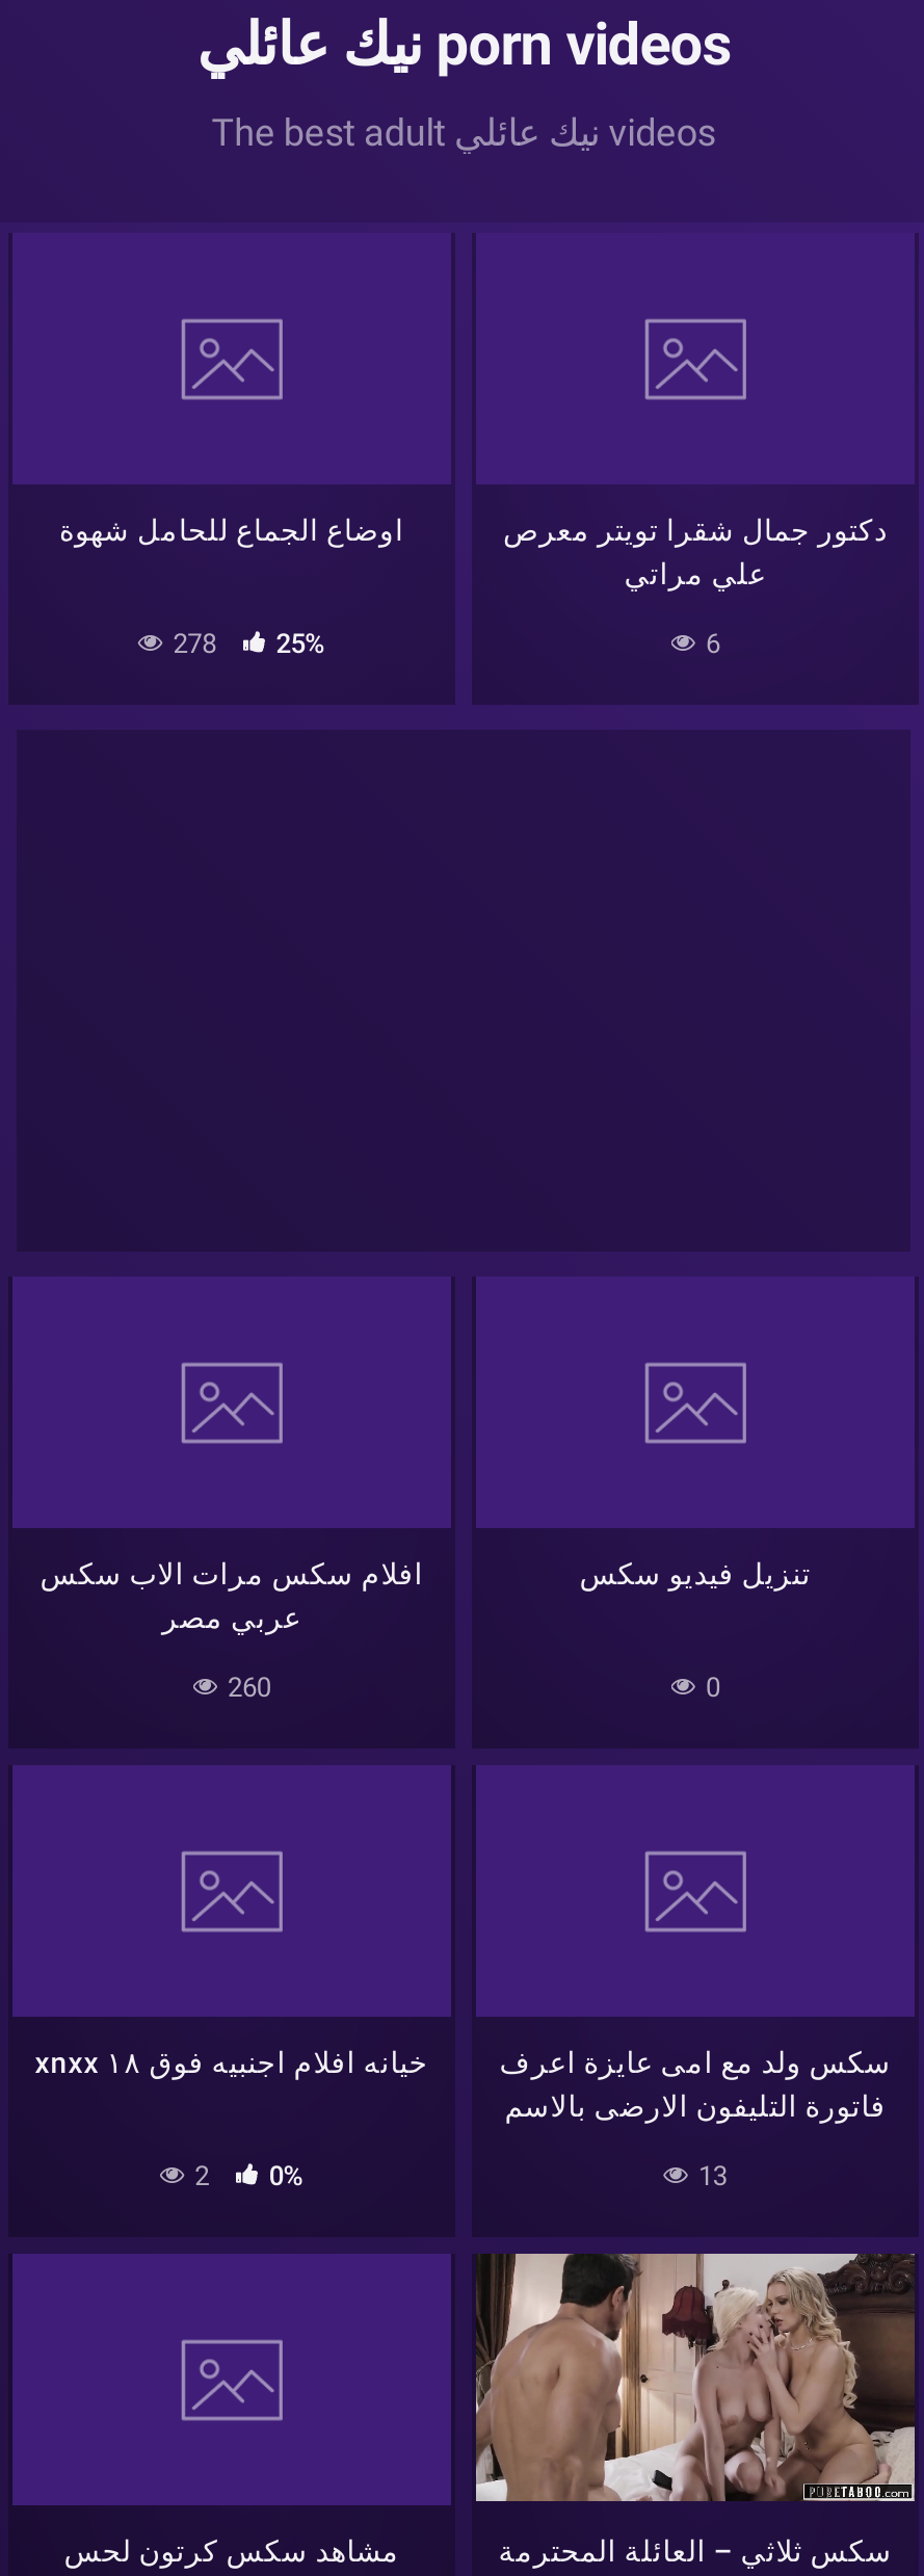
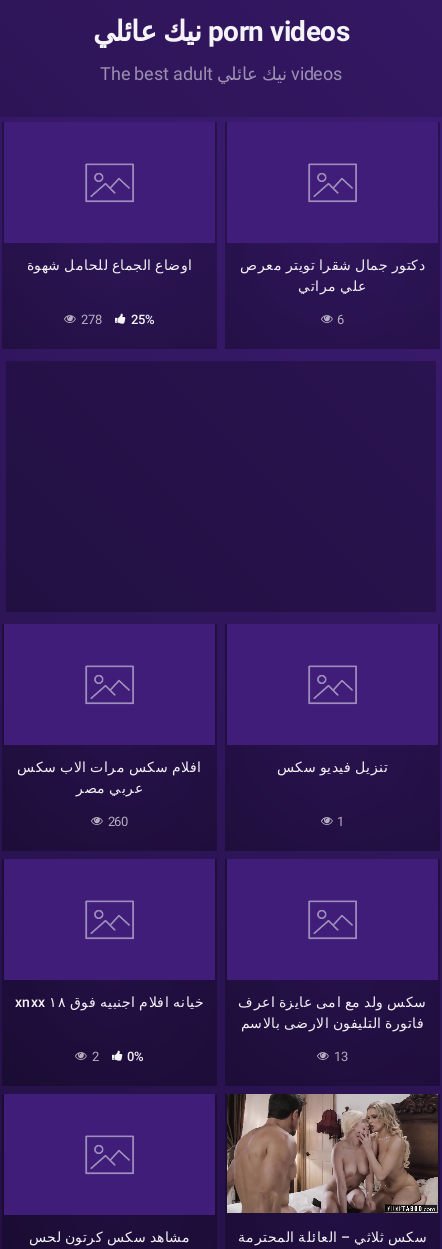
- 0
+ 1
